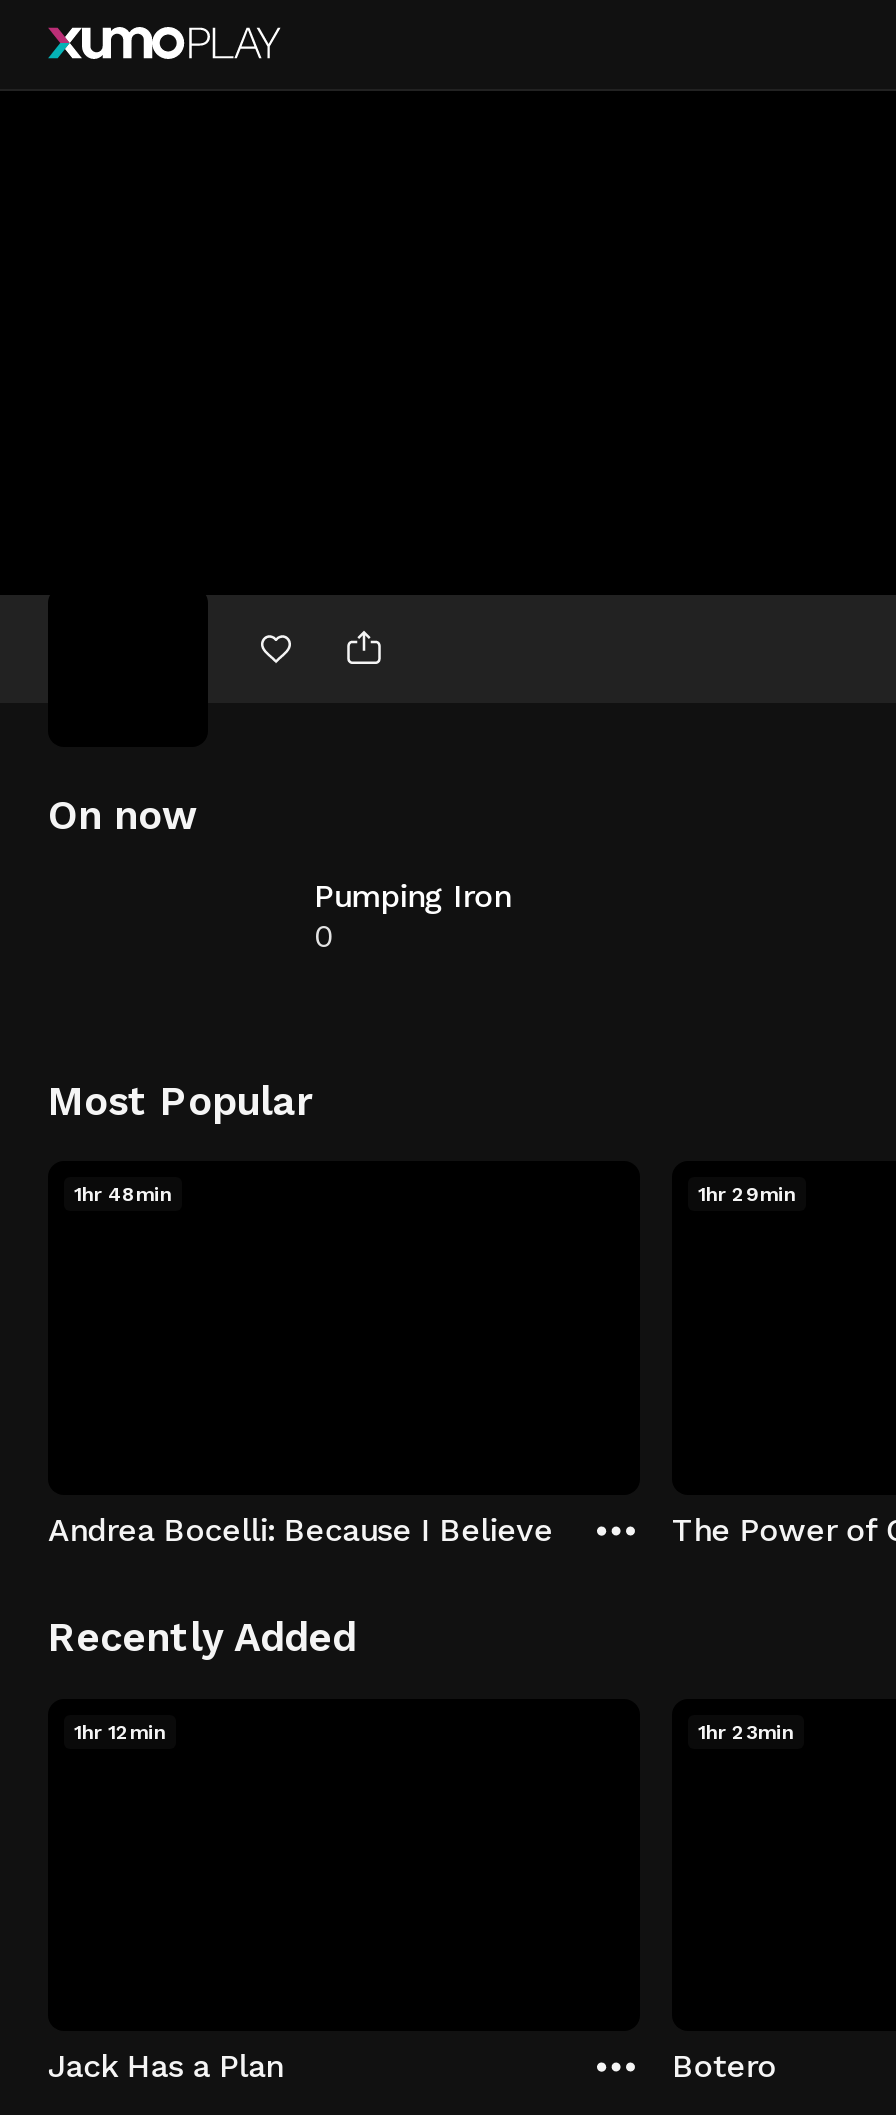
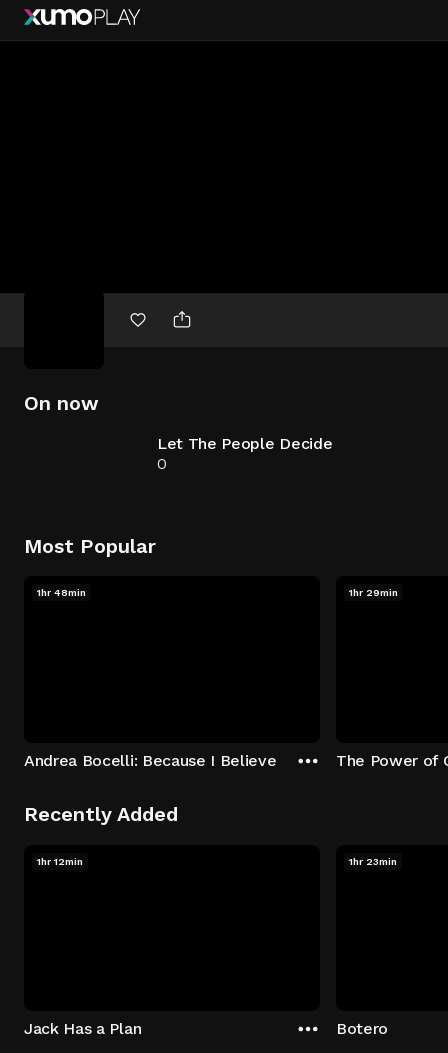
- Pumping Iron
+ Let The People Decide
